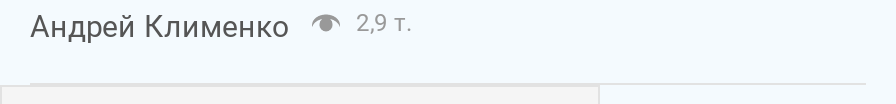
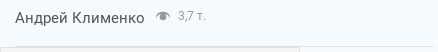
- 2,9 т.
+ 3,7 т.
